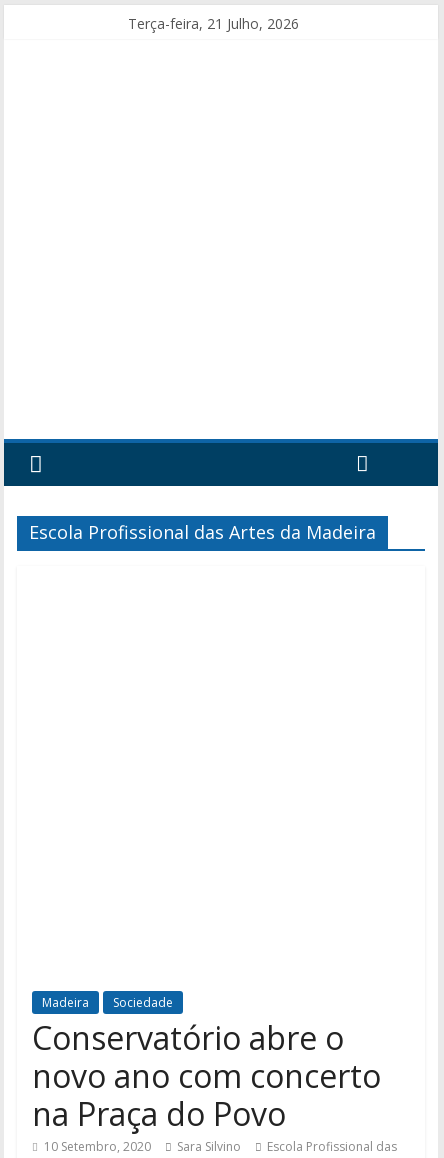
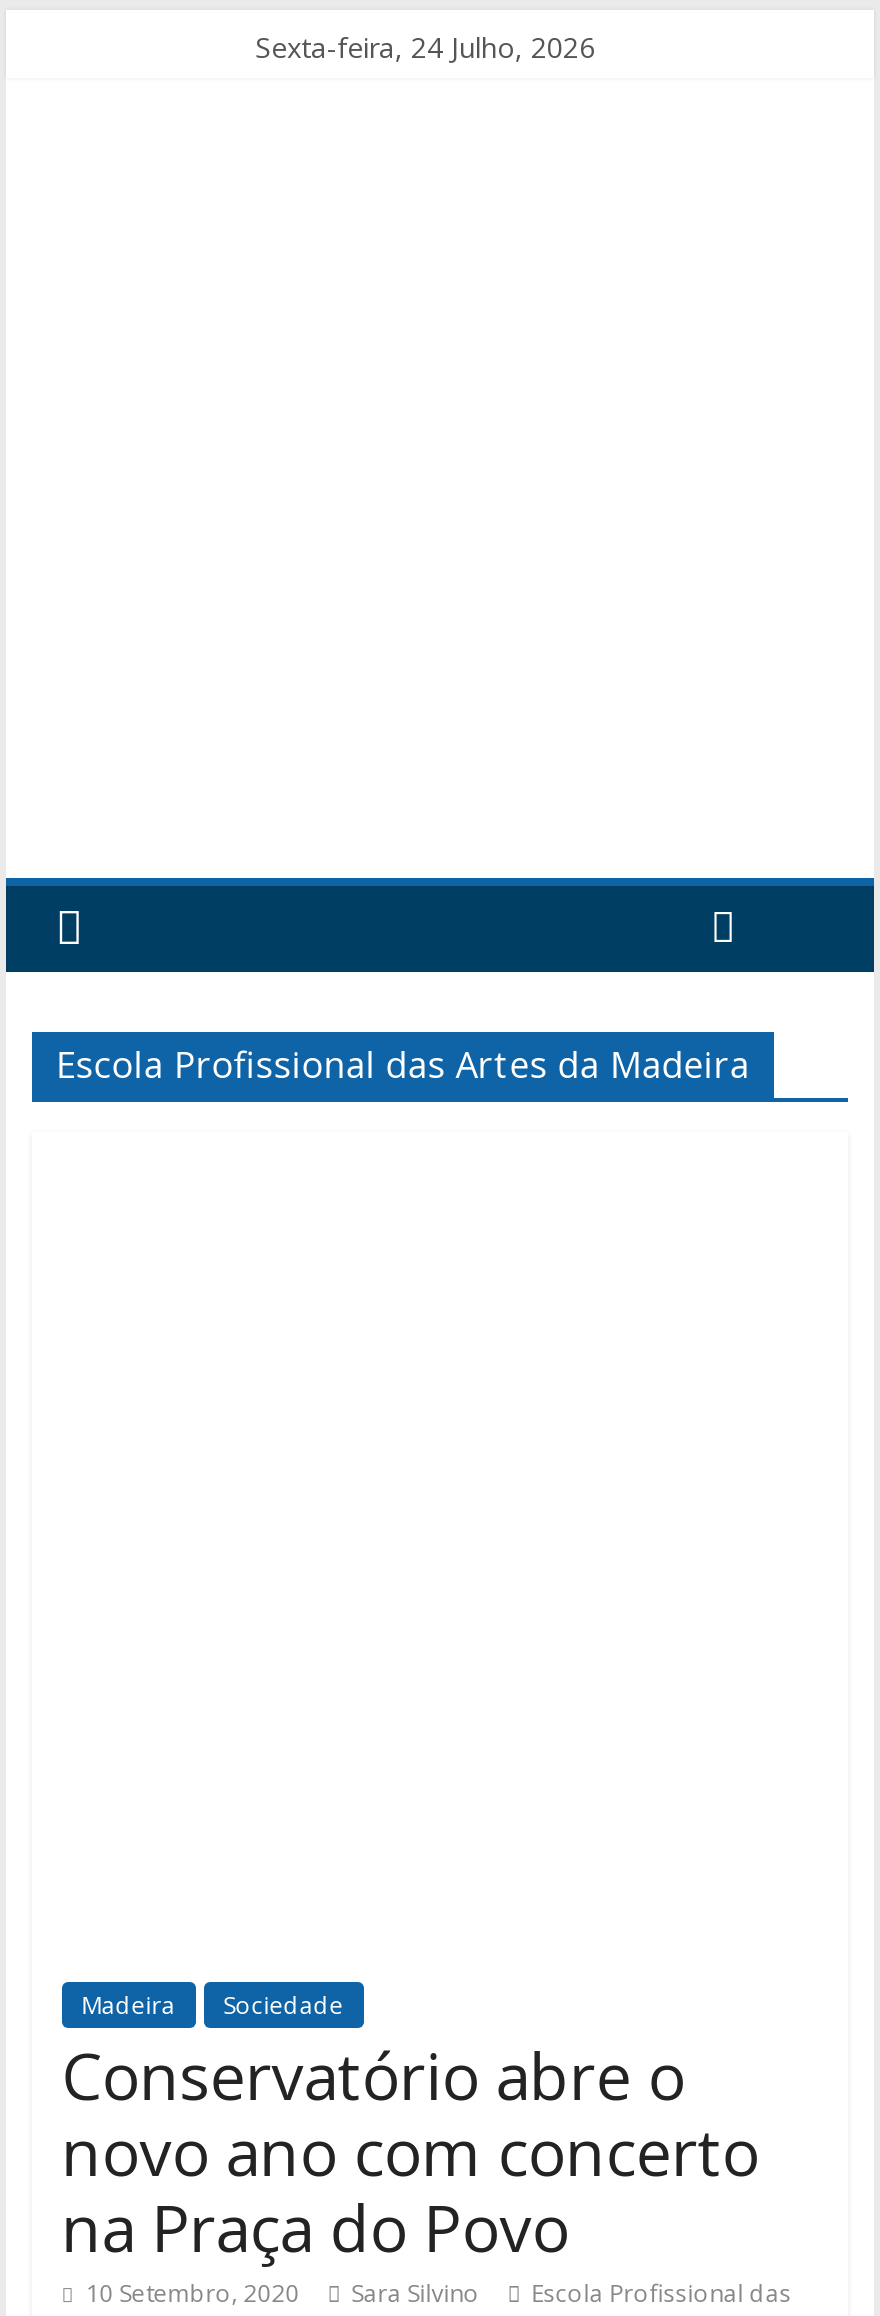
- Terça-feira, 21 Julho, 2026
+ Sexta-feira, 24 Julho, 2026
